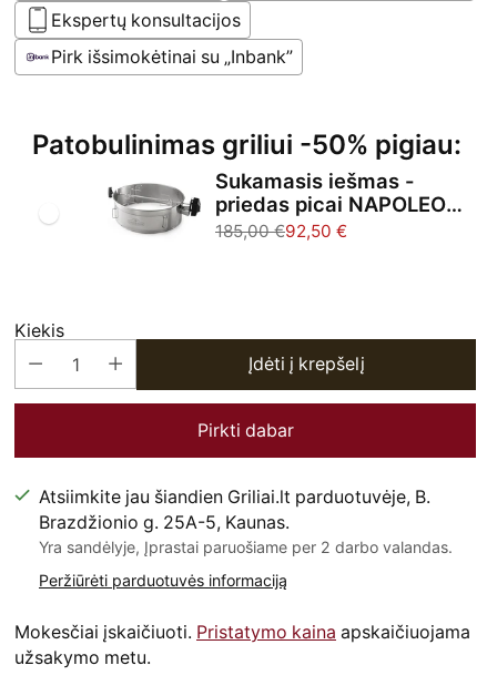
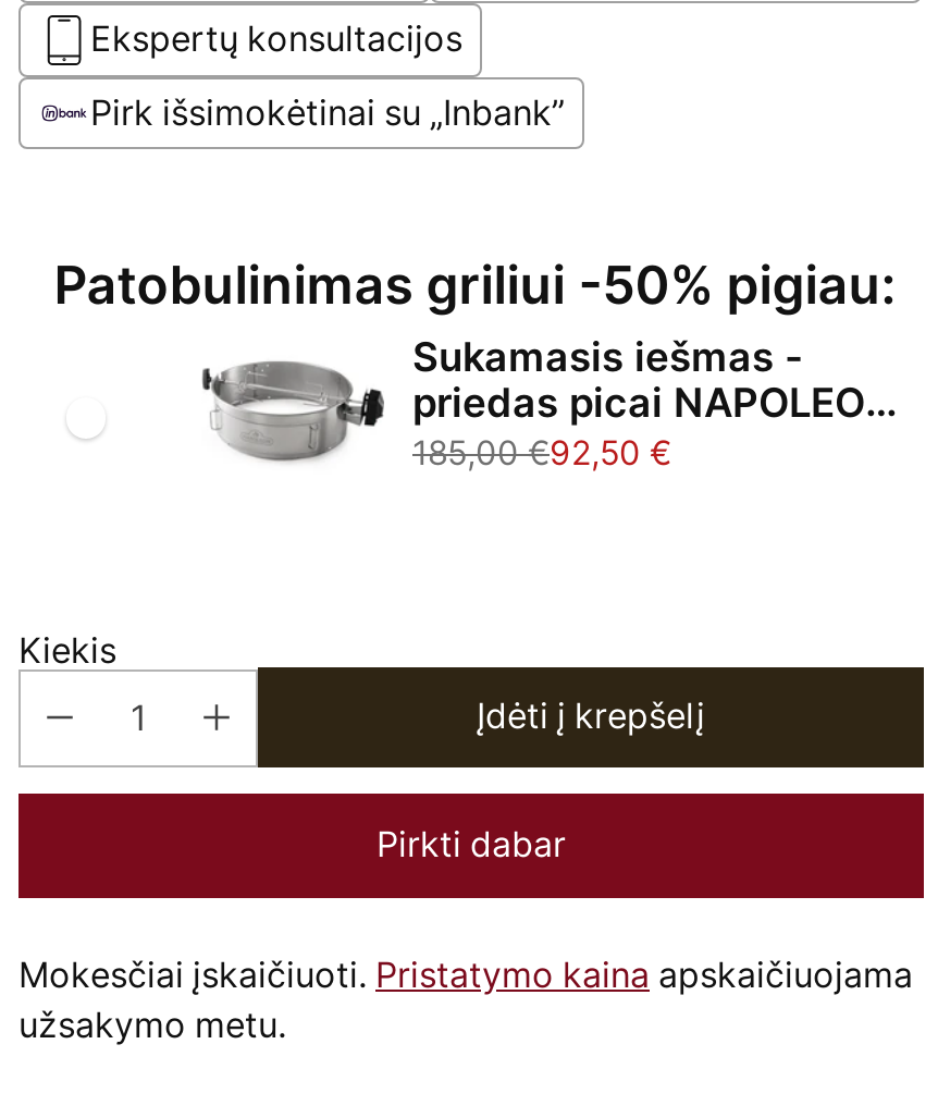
- Atsiimkite jau šiandien Griliai.lt parduotuvėje, B.
- Brazdžionio g. 25A-5, Kaunas.
- Yra sandėlyje, Įprastai paruošiame per 2 darbo valandas.
- Peržiūrėti parduotuvės informaciją
